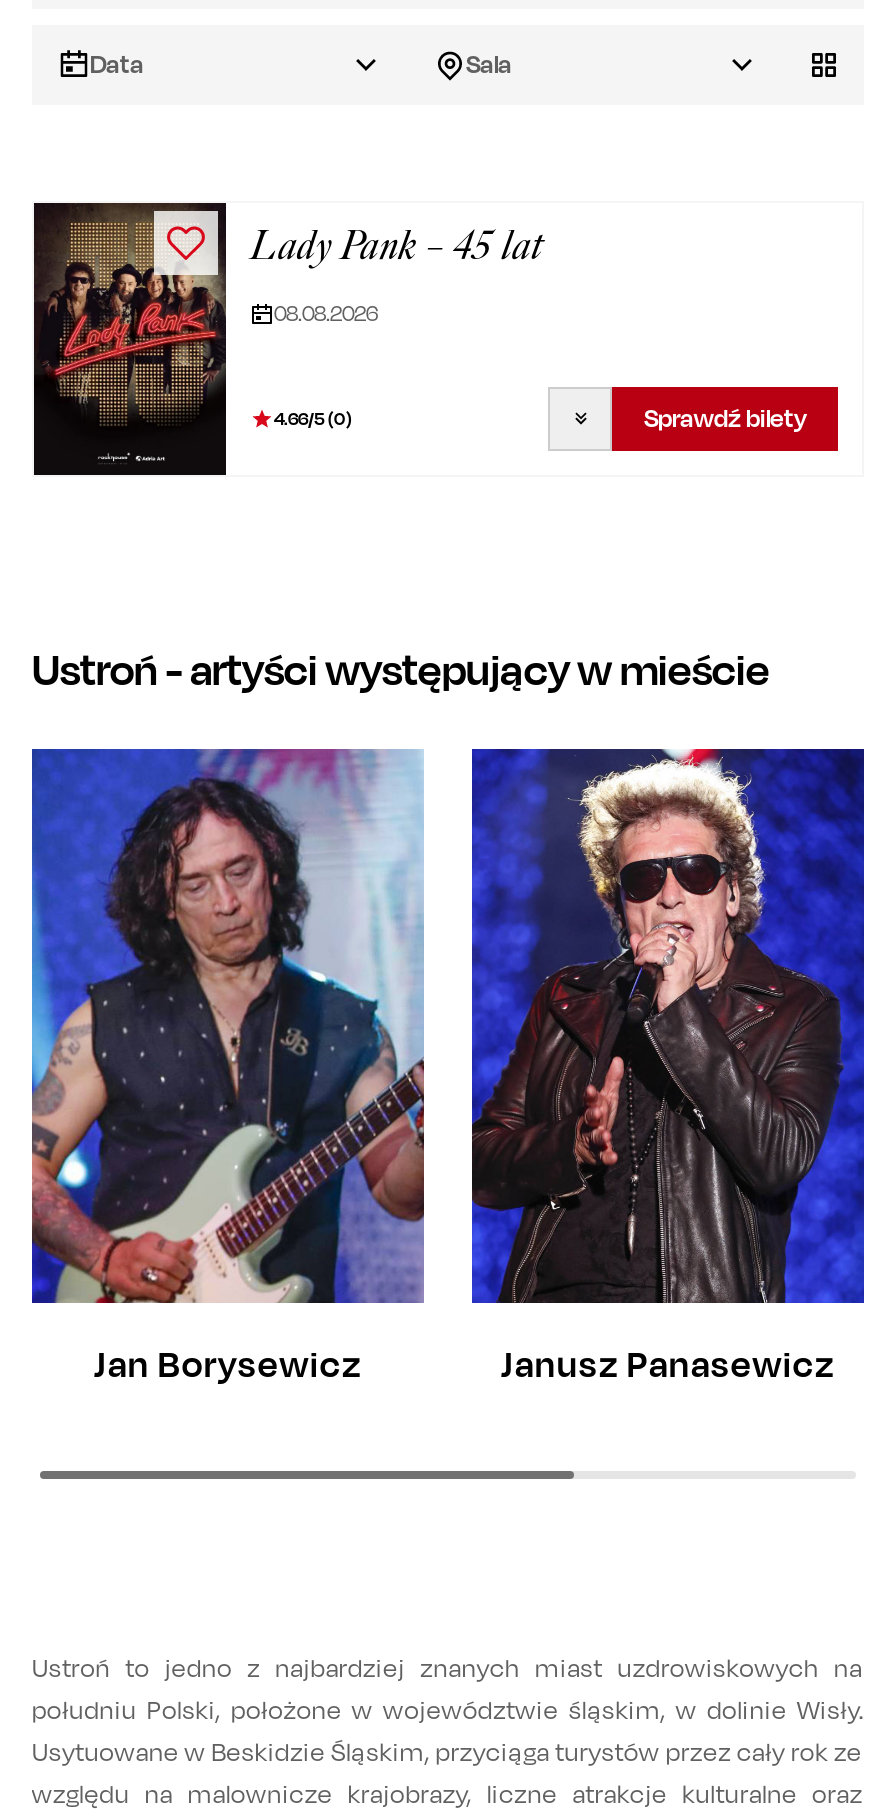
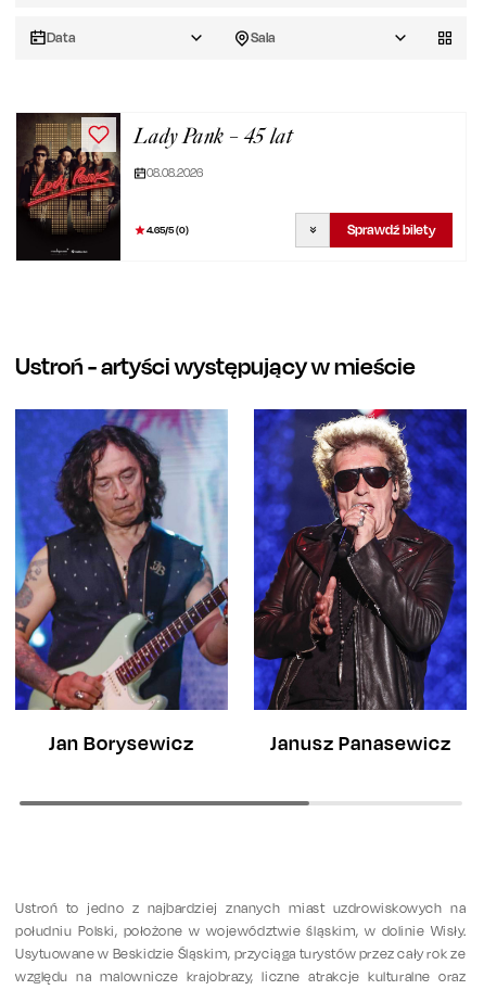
- 4.66/5 (0)
+ 4.65/5 (0)
